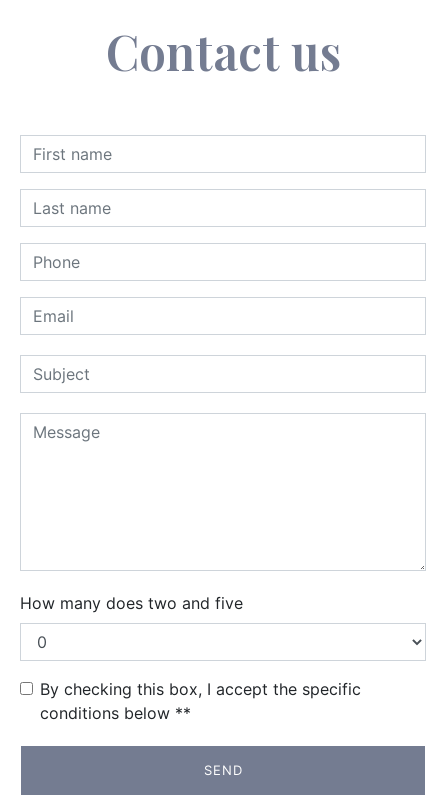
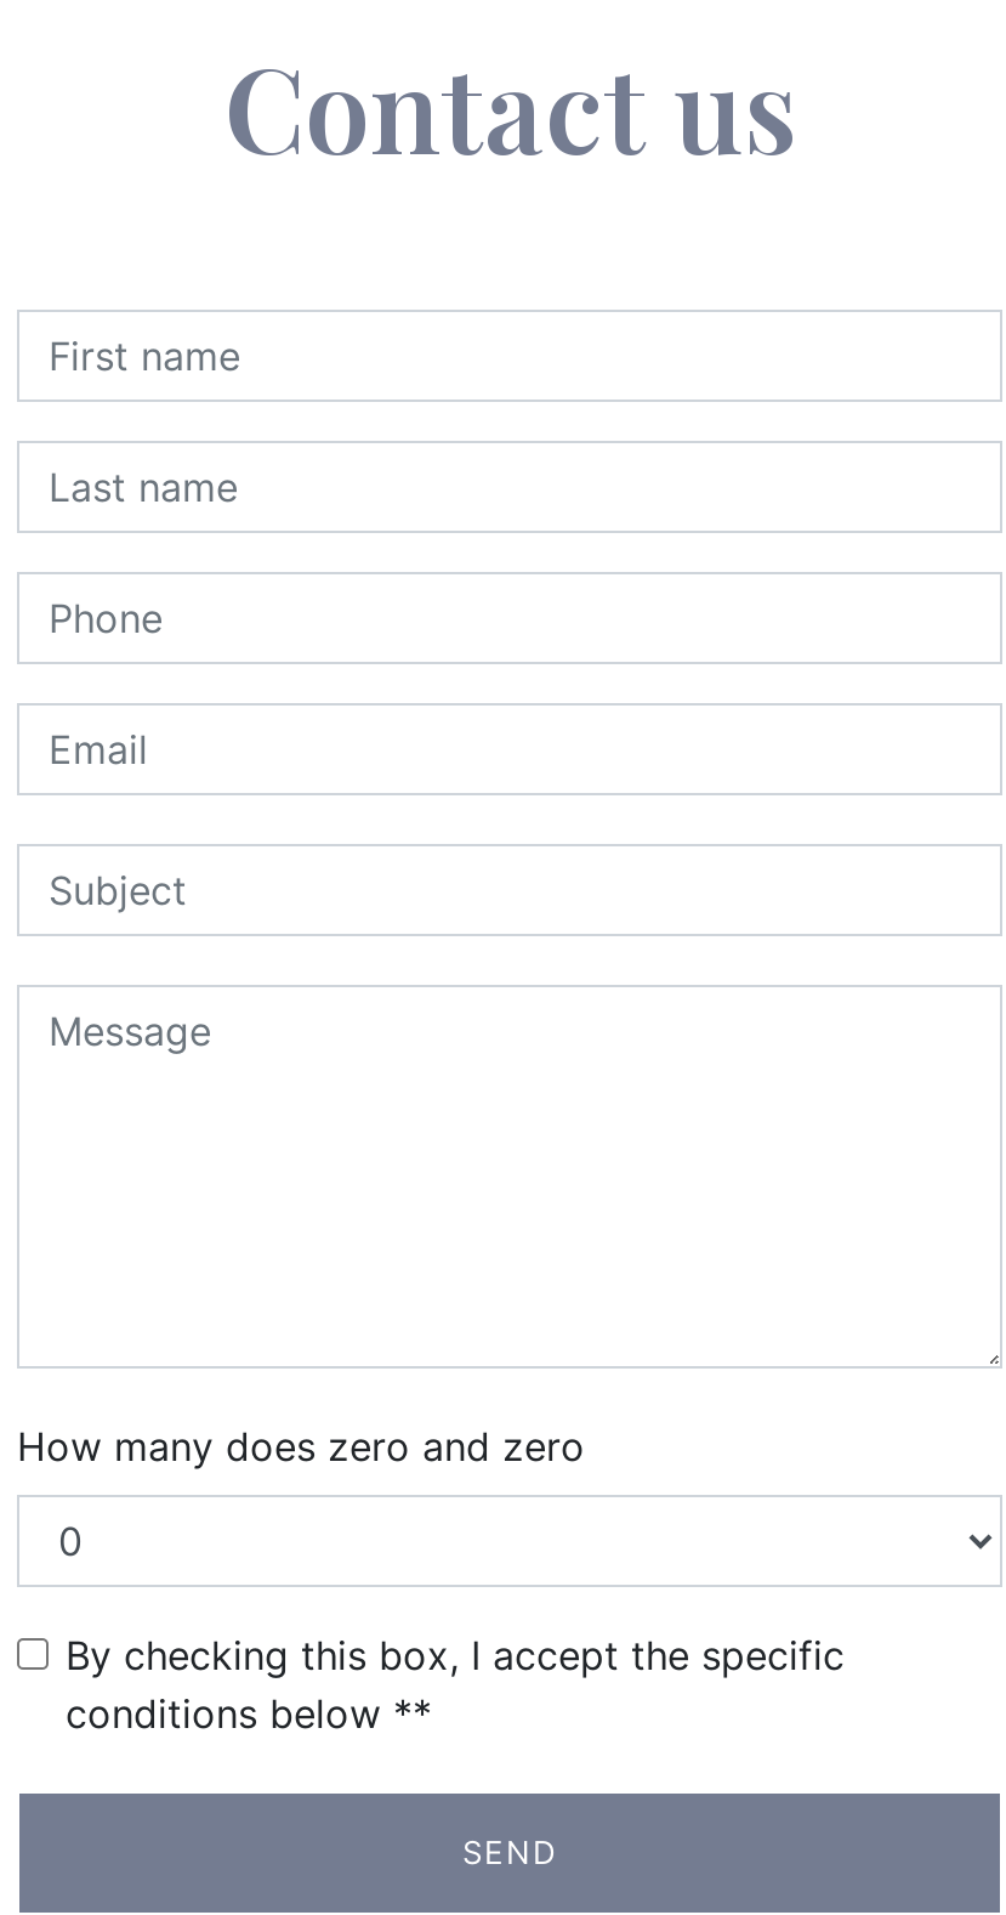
- How many does two and five
+ How many does zero and zero
